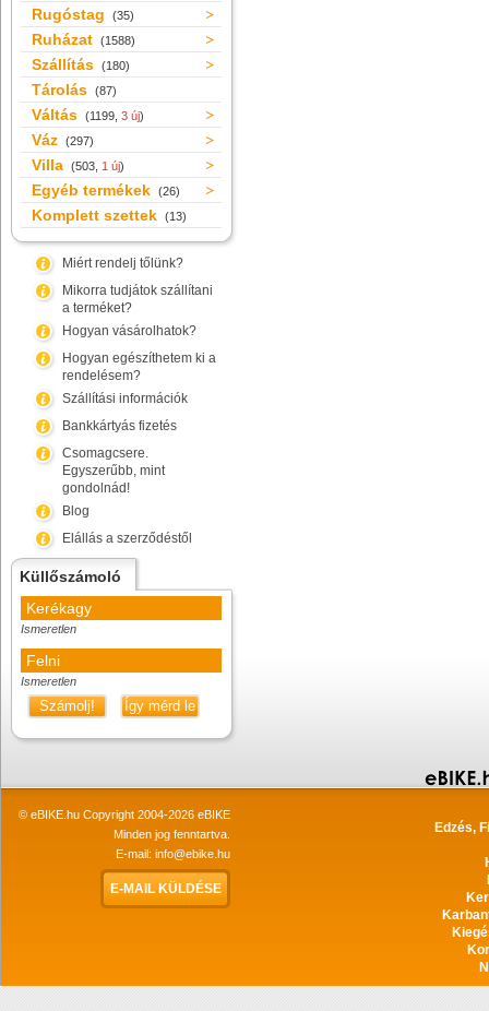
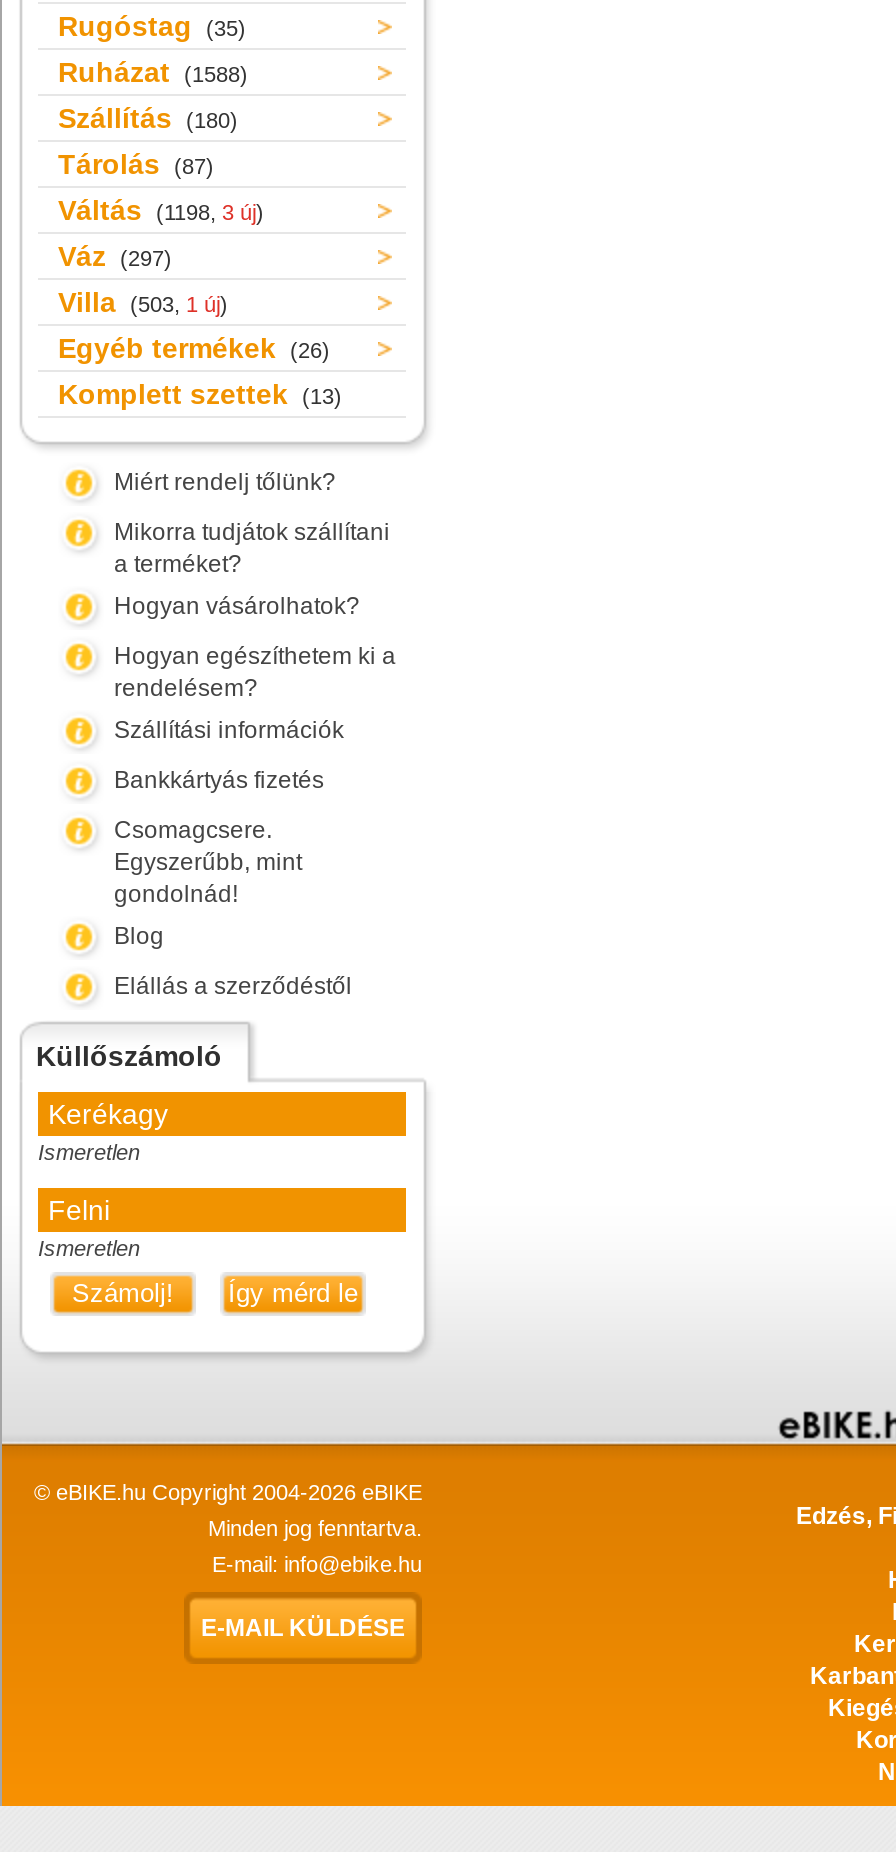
- Váltás (1199, 3 új)
+ Váltás (1198, 3 új)
